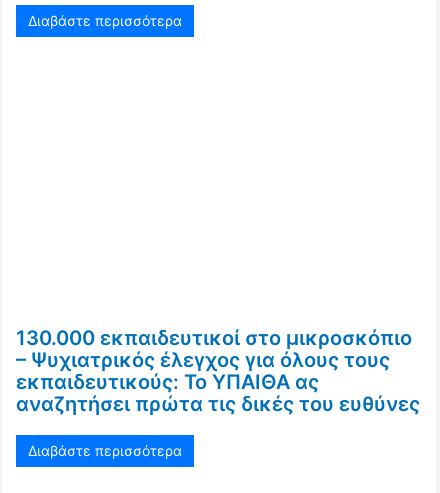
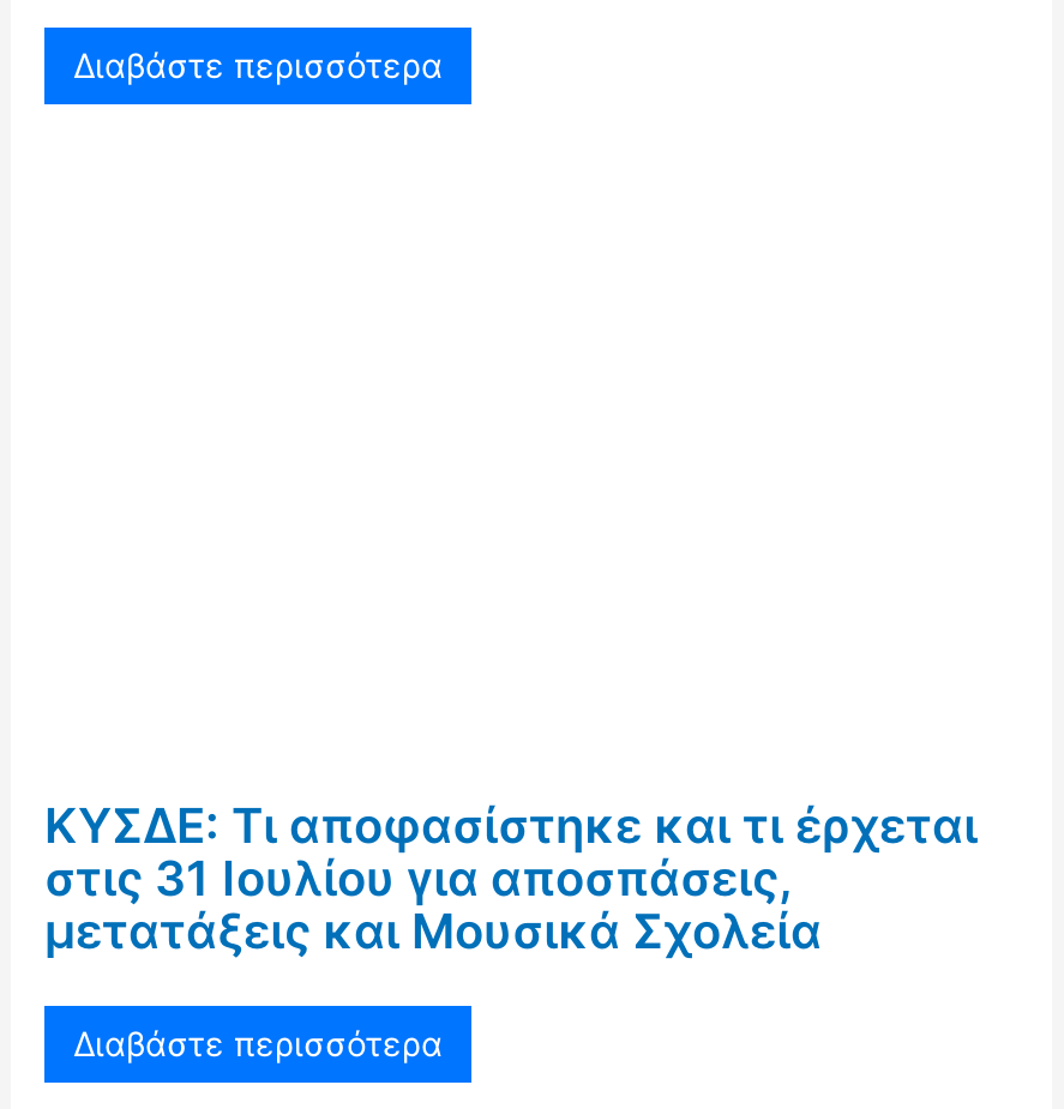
- 130.000 εκπαιδευτικοί στο μικροσκόπιο
- – Ψυχιατρικός έλεγχος για όλους τους
- εκπαιδευτικούς: Το ΥΠΑΙΘΑ ας
- αναζητήσει πρώτα τις δικές του ευθύνες
+ ΚΥΣΔΕ: Τι αποφασίστηκε και τι έρχεται
+ στις 31 Ιουλίου για αποσπάσεις,
+ μετατάξεις και Μουσικά Σχολεία
